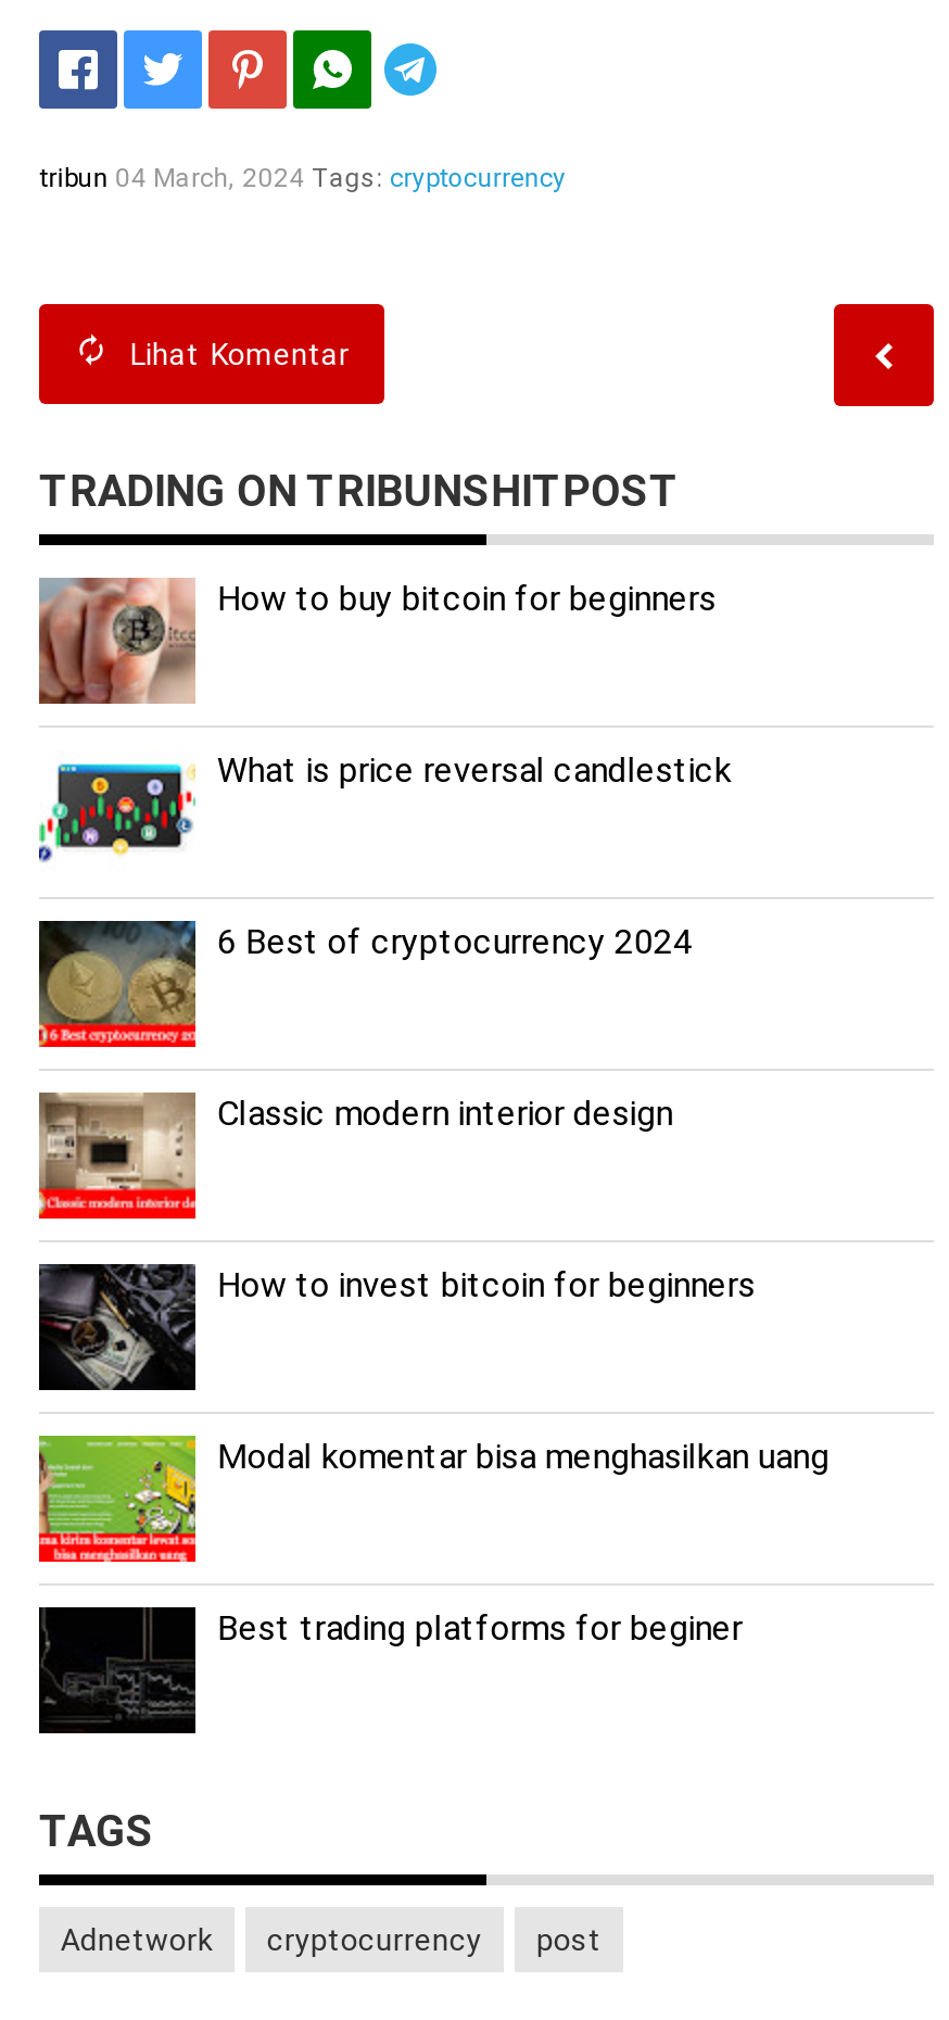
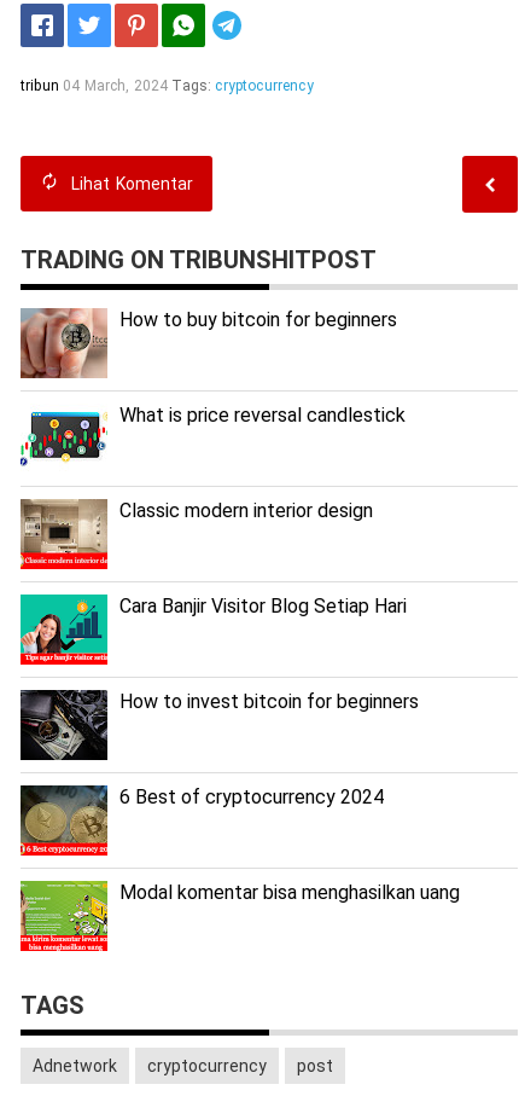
moved down: [image] | 6 Best of cryptocurrency 2024

moved up: [image] | Classic modern interior design

+ [image]
+ Cara Banjir Visitor Blog Setiap Hari

moved down: [image] | Modal komentar bisa menghasilkan uang

- [image]
- Best trading platforms for beginer
